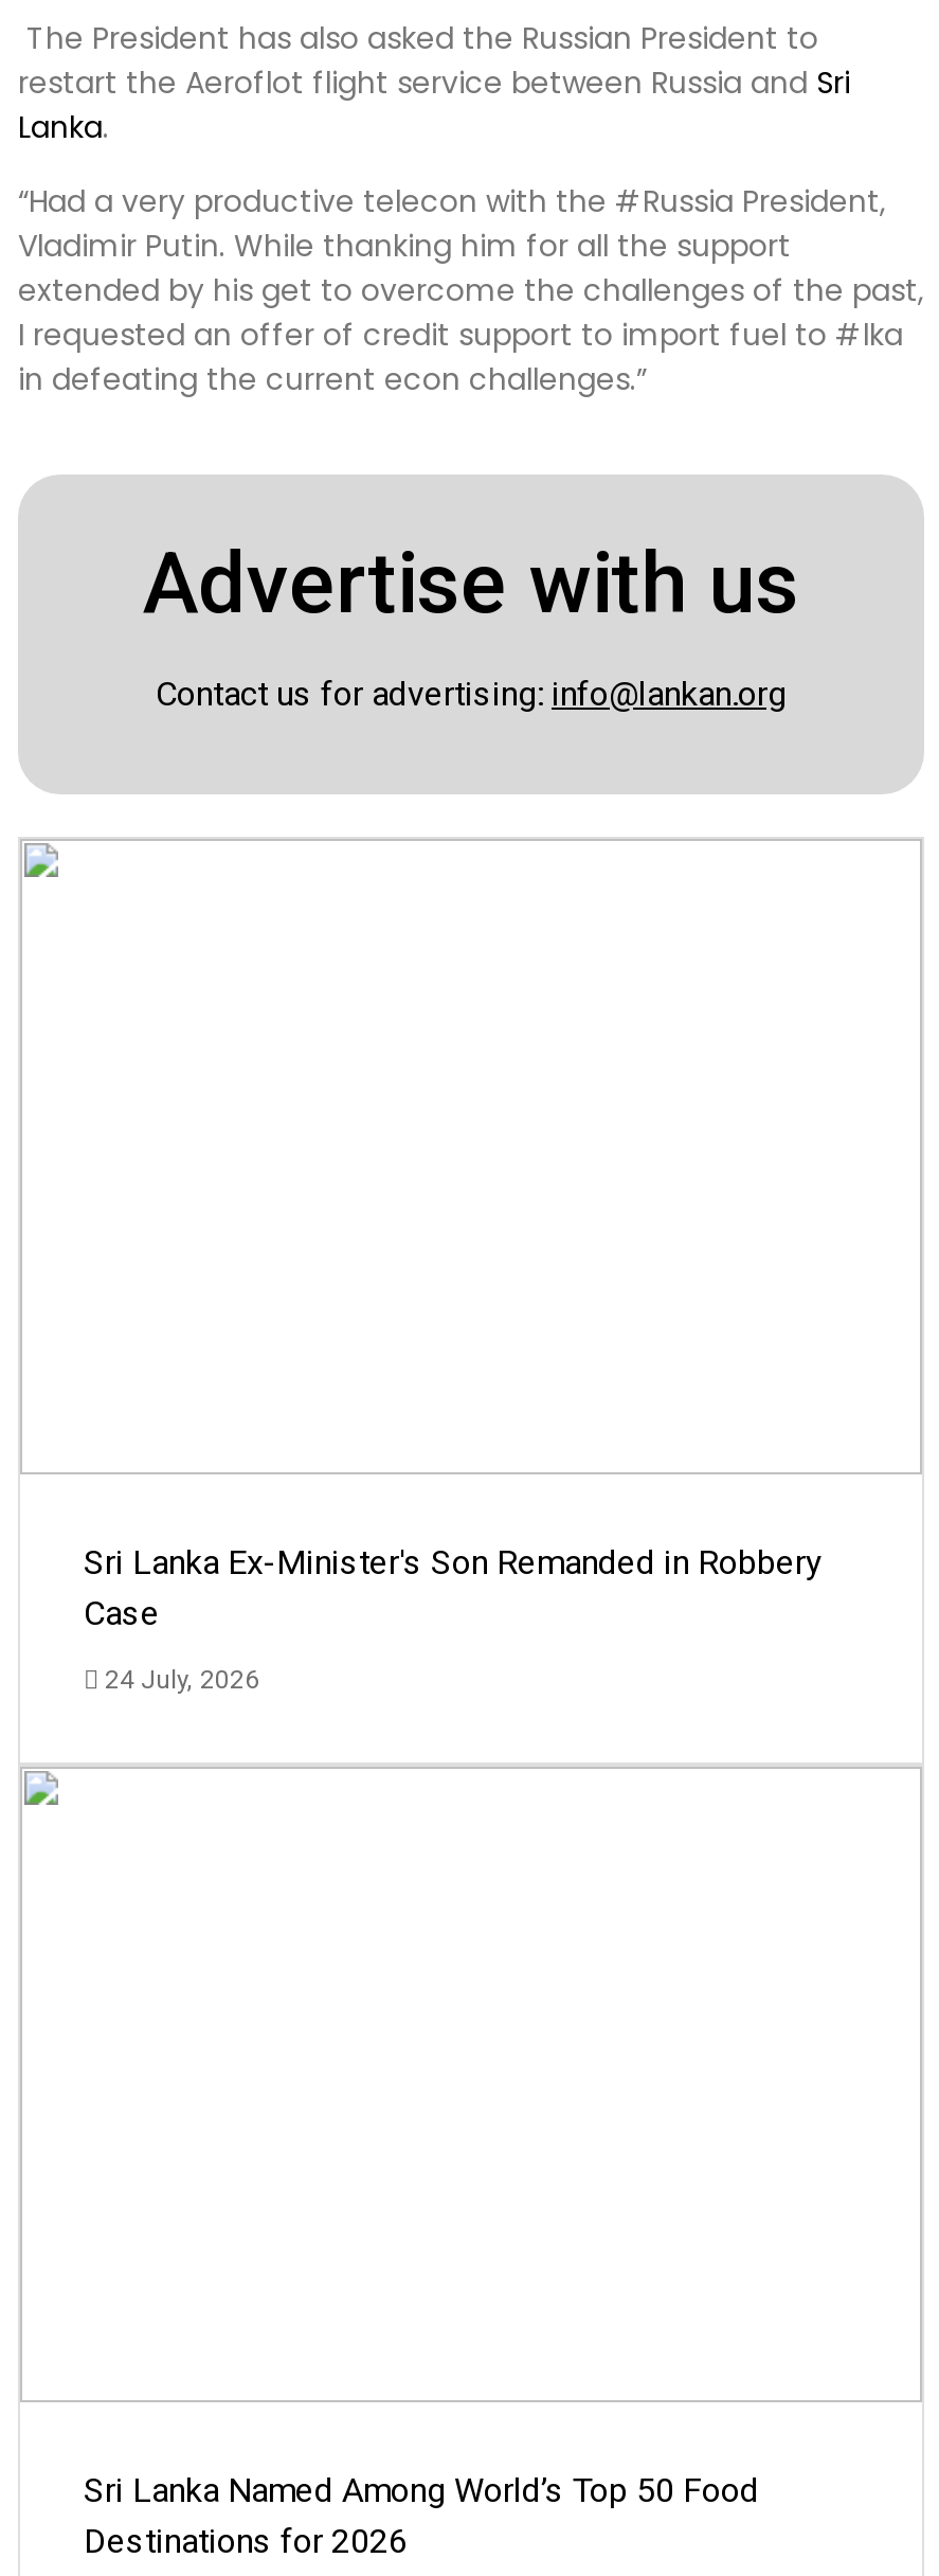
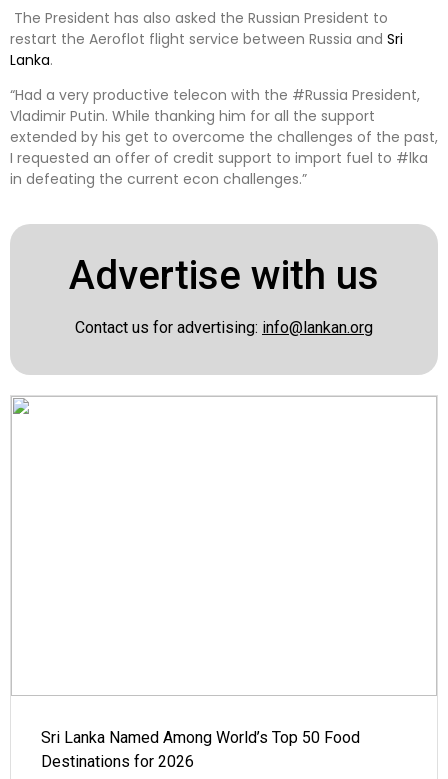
- Sri Lanka Ex-Minister's Son Remanded in Robbery
- Case
- 24 July, 2026
